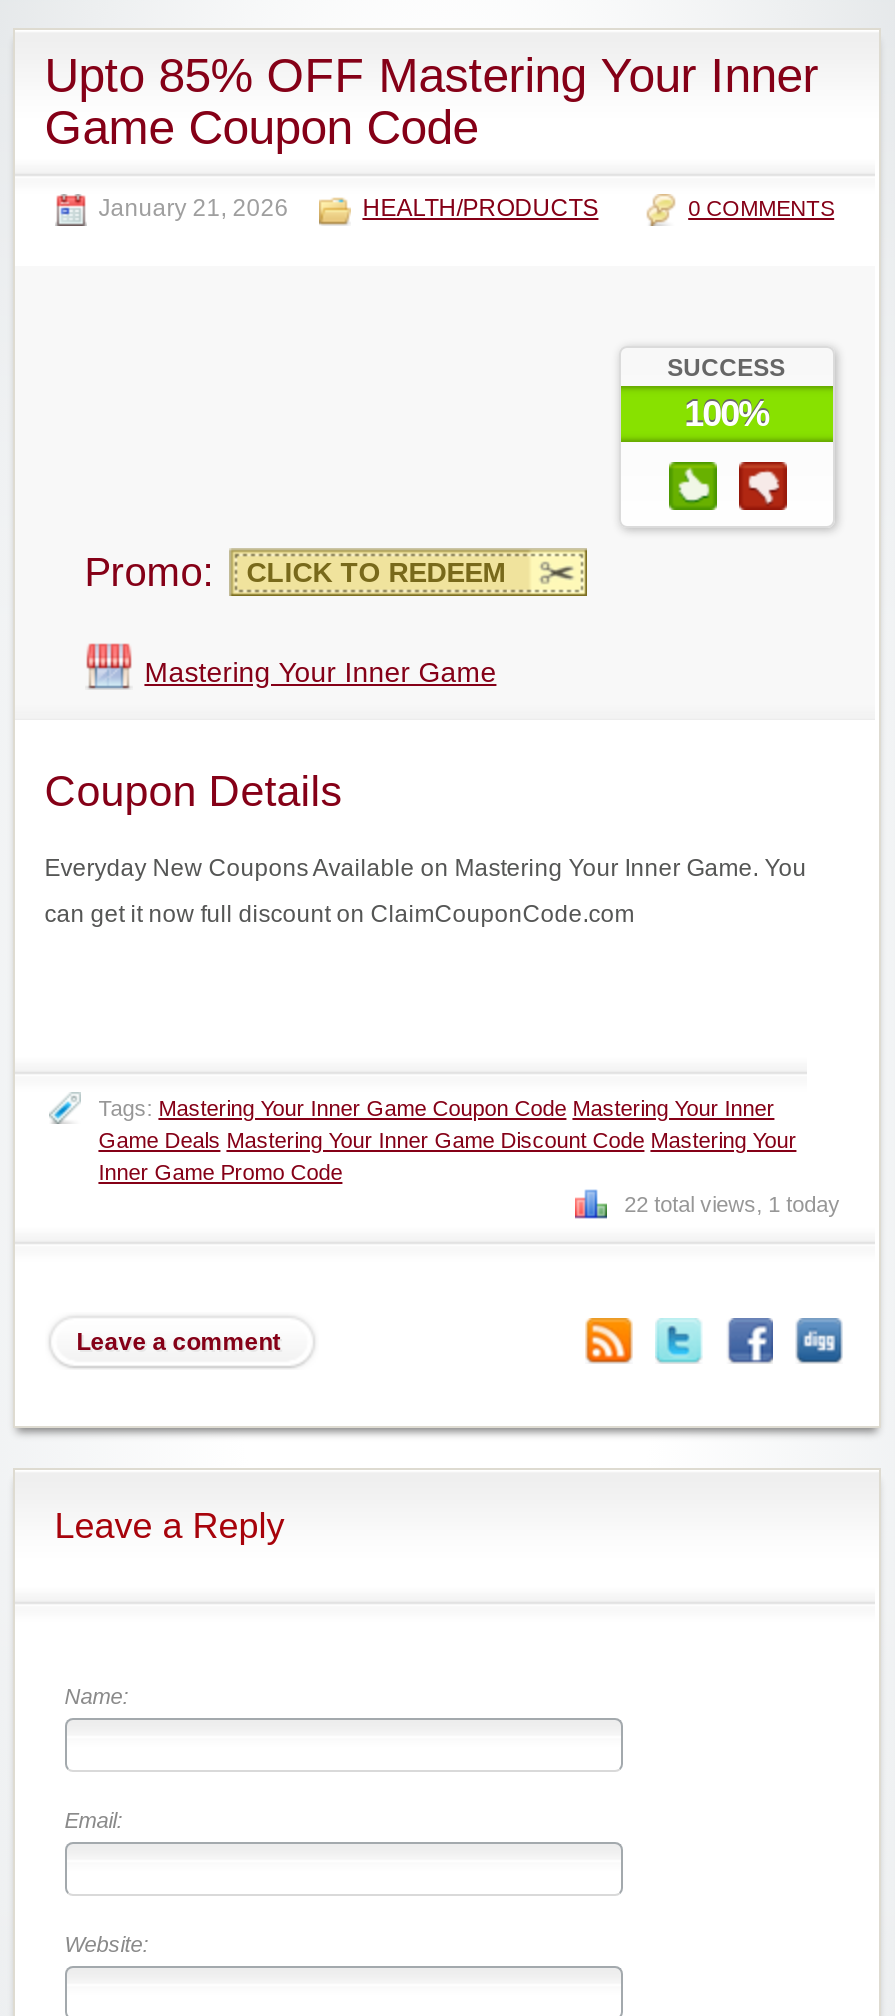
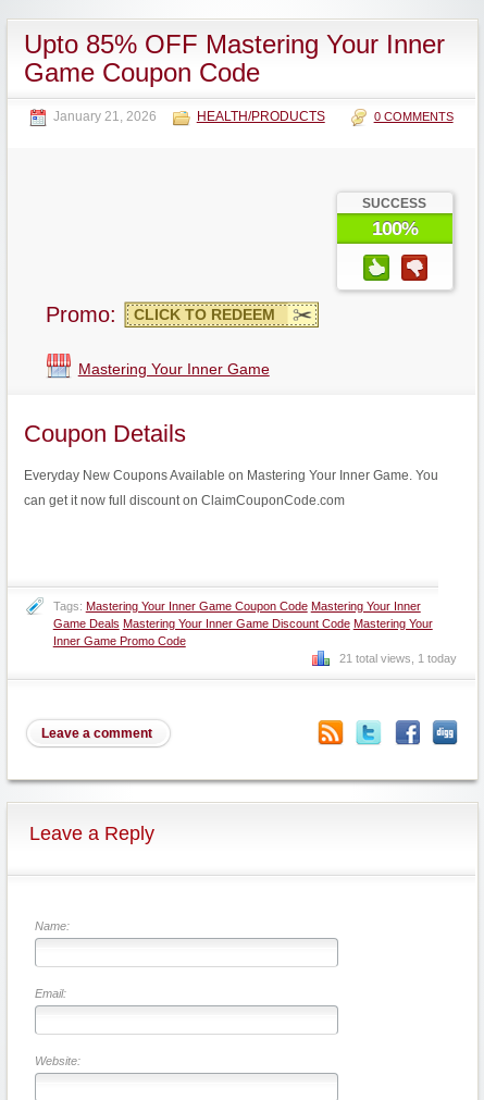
- 22 total views, 1 today
+ 21 total views, 1 today
